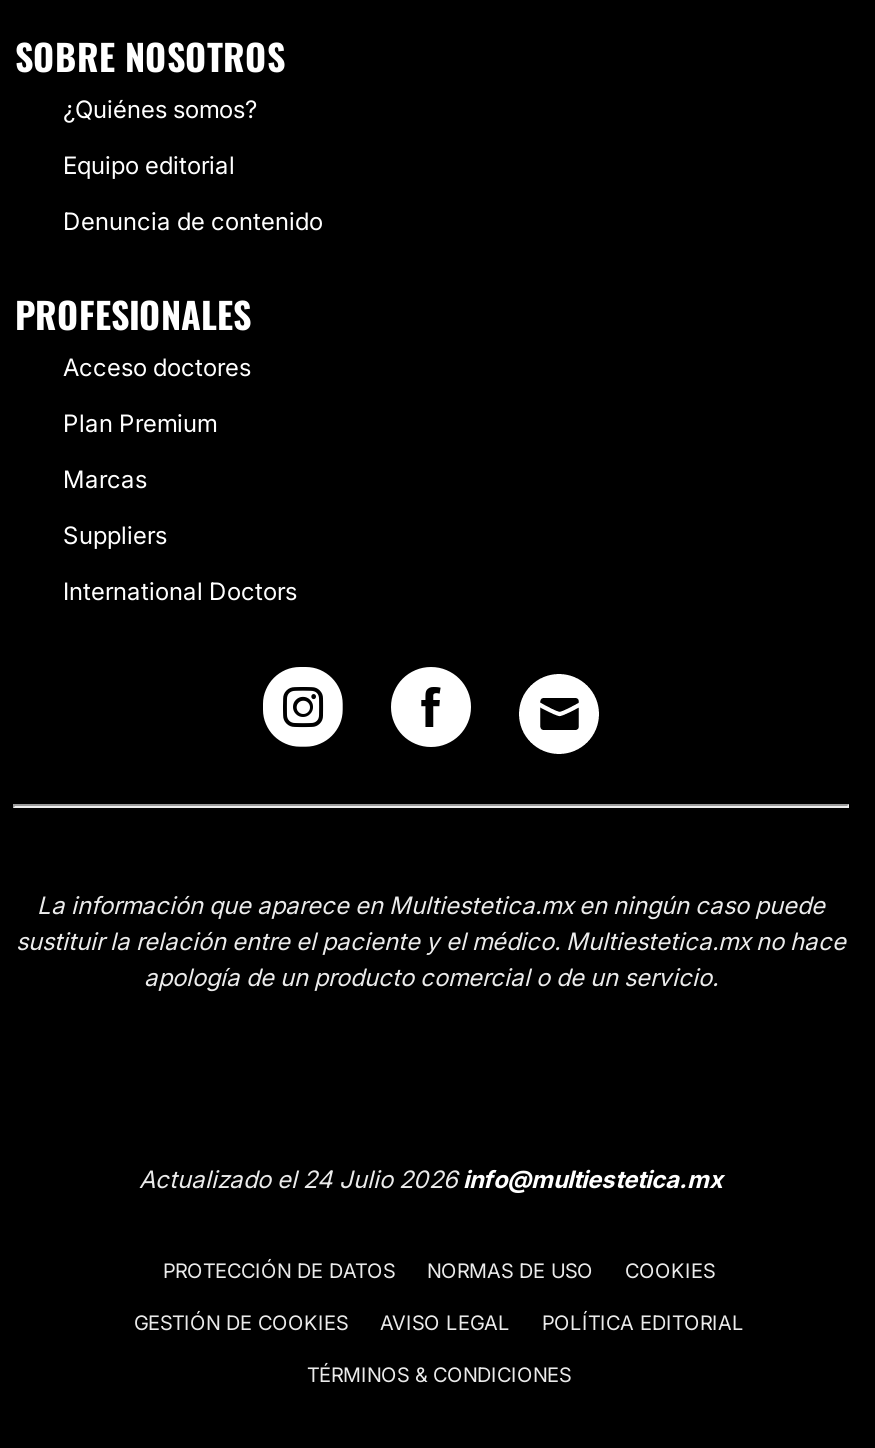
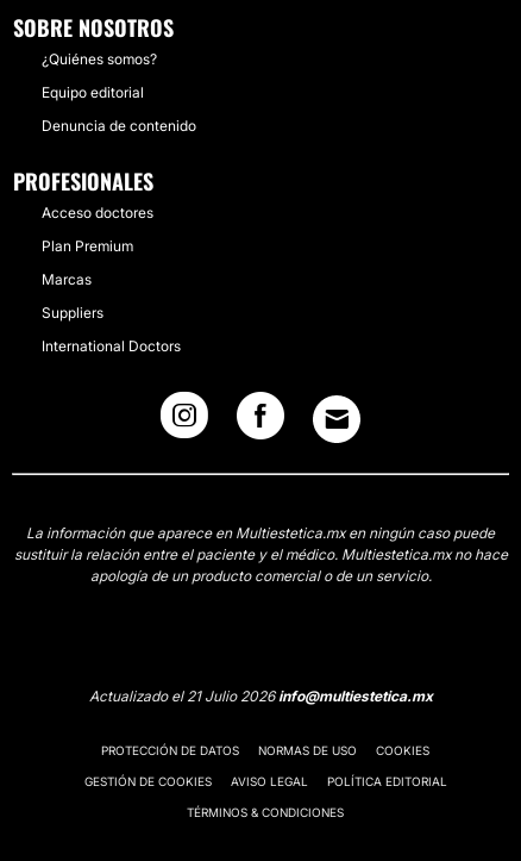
- Actualizado el 24 Julio 2026info@multiestetica.mx
+ Actualizado el 21 Julio 2026info@multiestetica.mx
